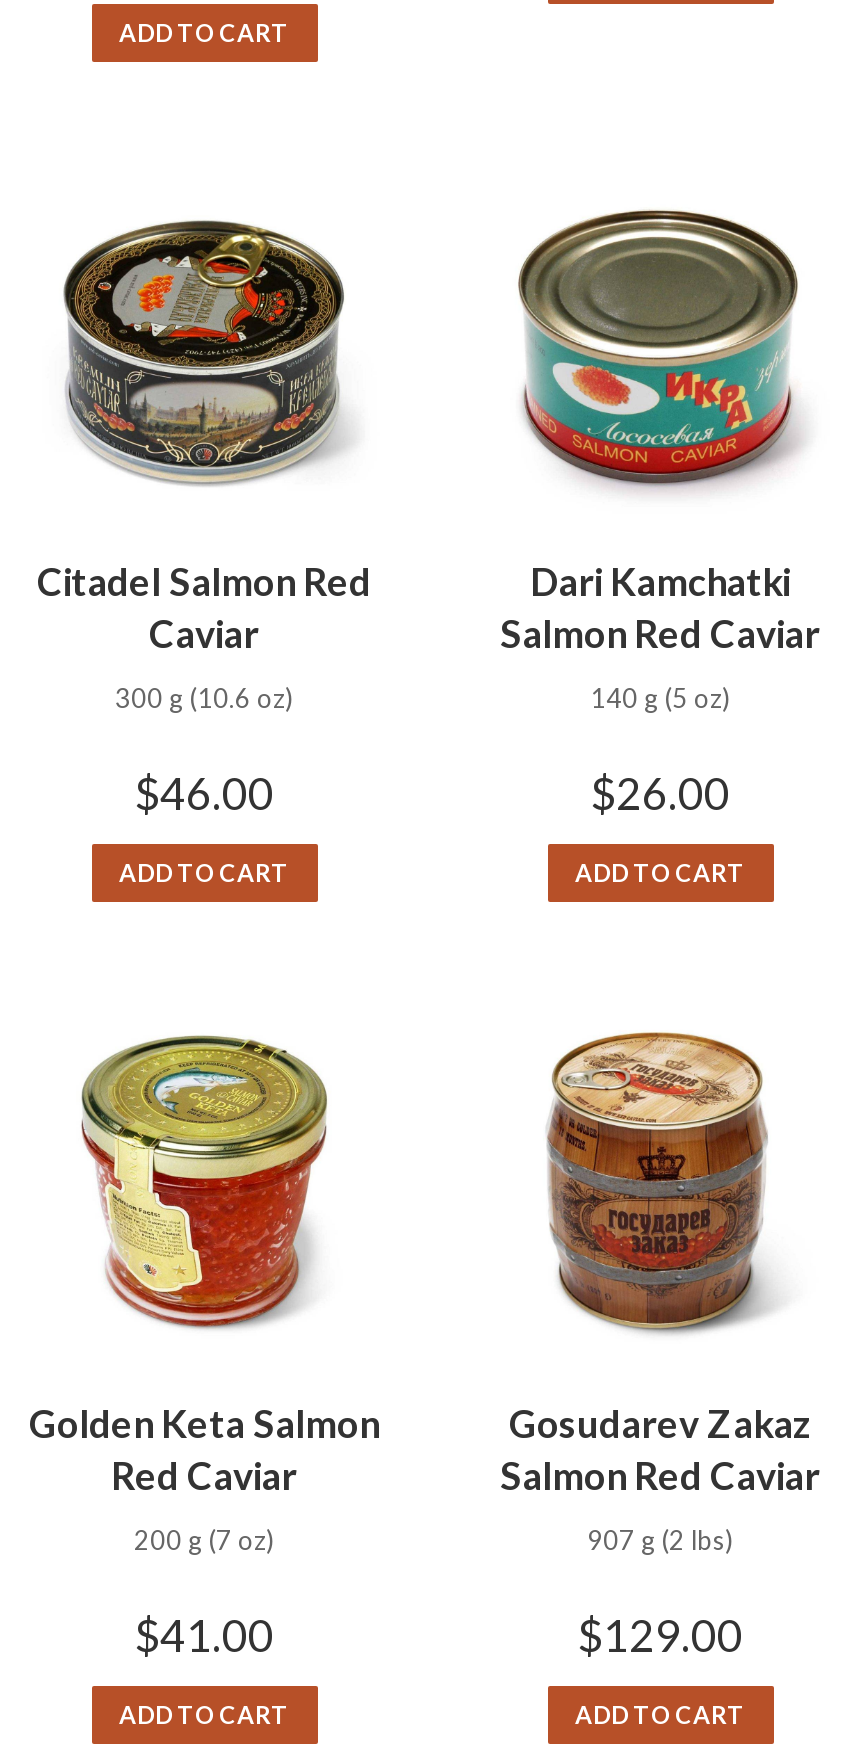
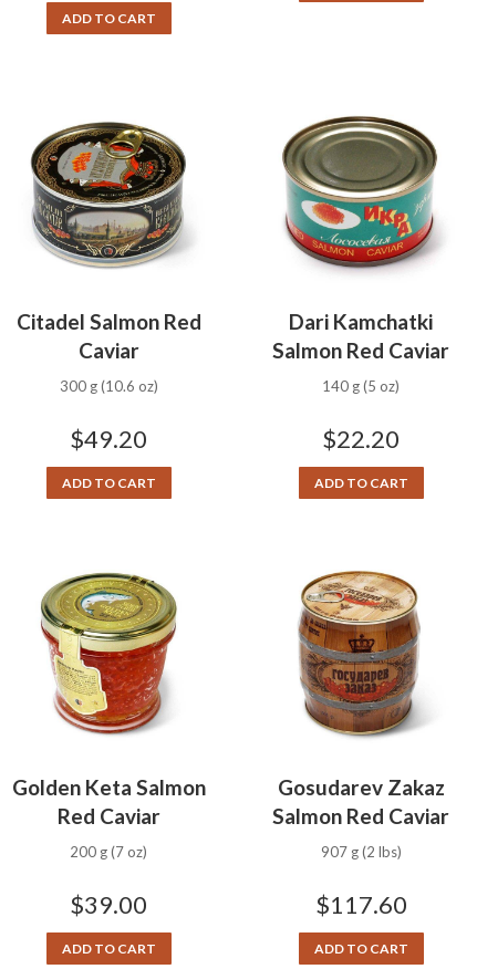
- $46.00
+ $49.20

- $26.00
+ $22.20

- $41.00
+ $39.00

- $129.00
+ $117.60
